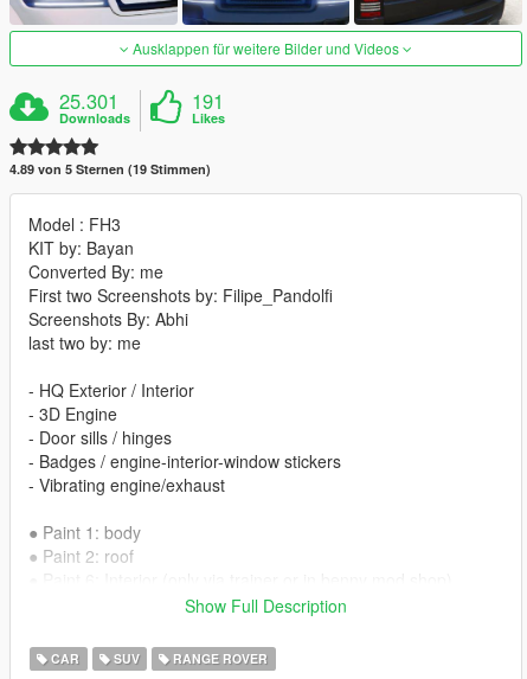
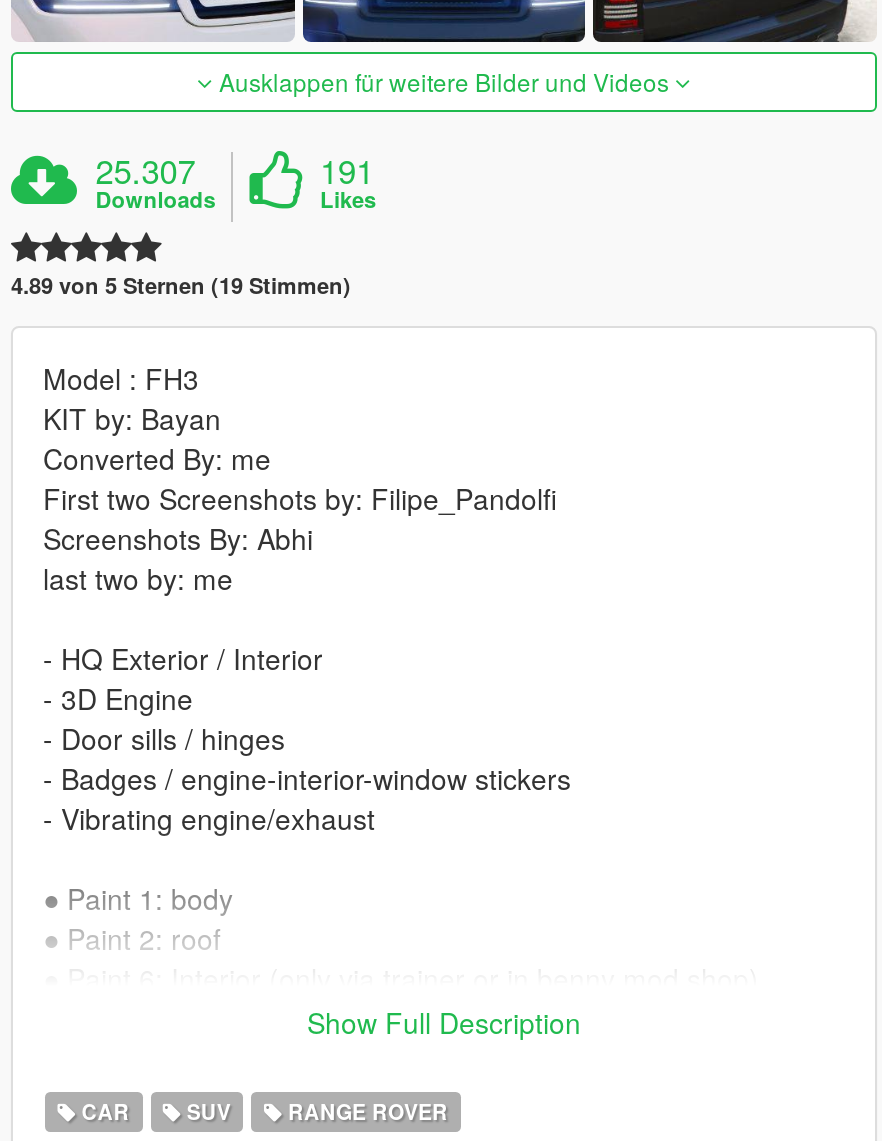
- 25.301
+ 25.307
